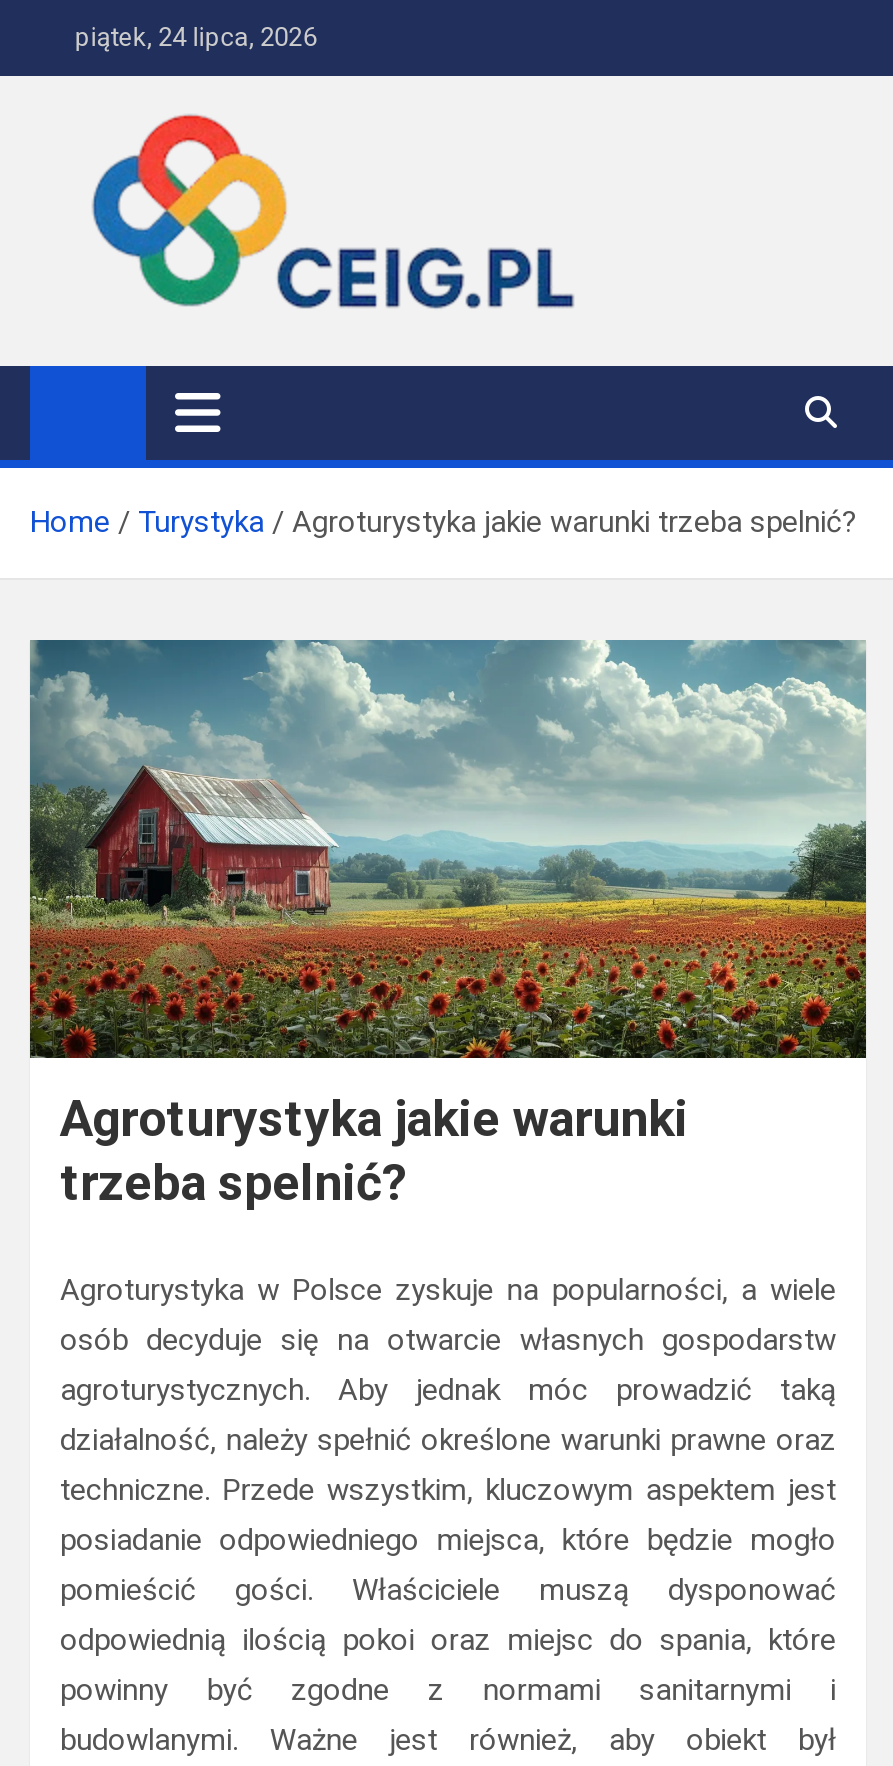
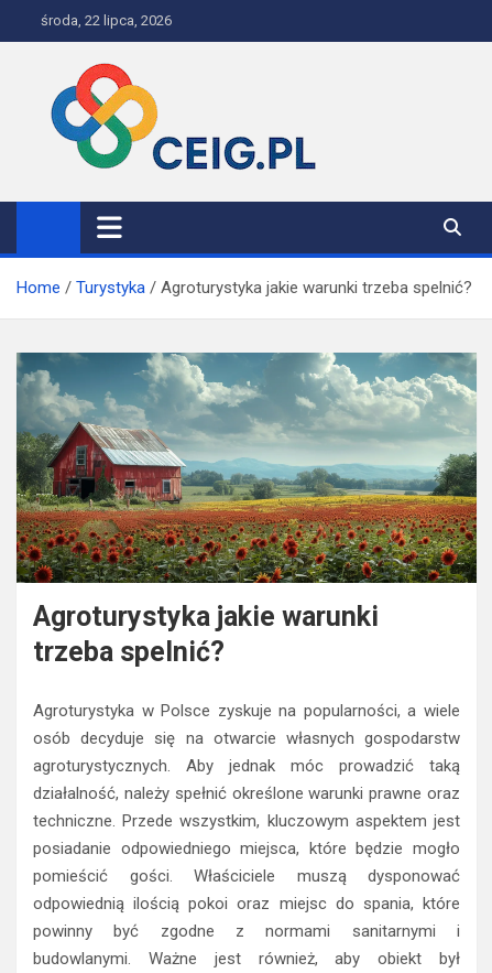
- piątek, 24 lipca, 2026
+ środa, 22 lipca, 2026
